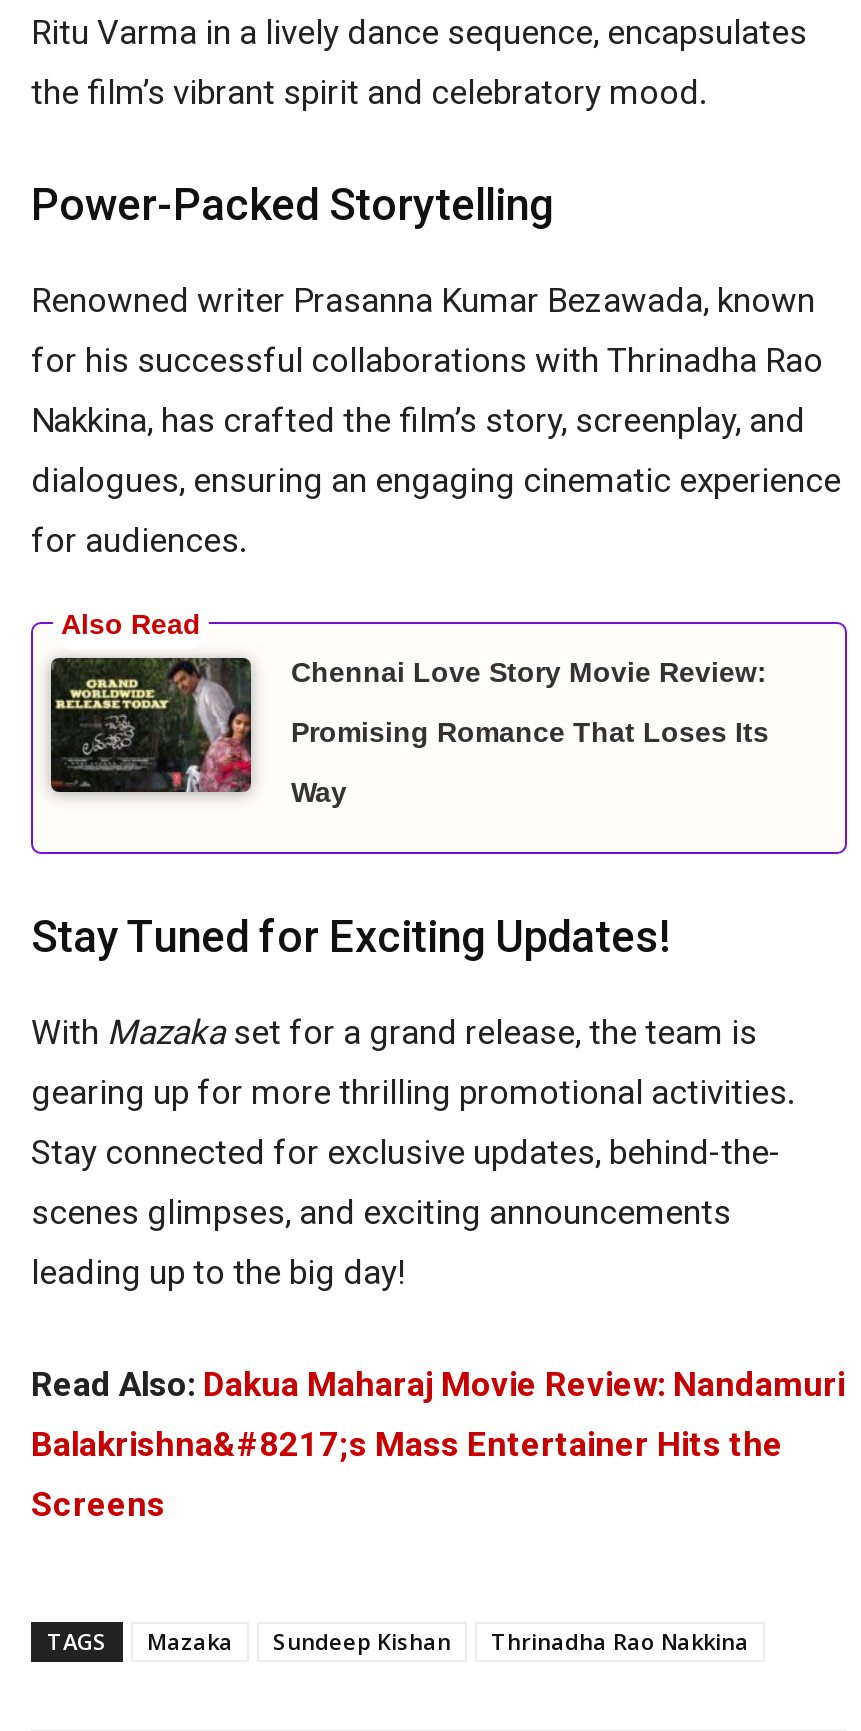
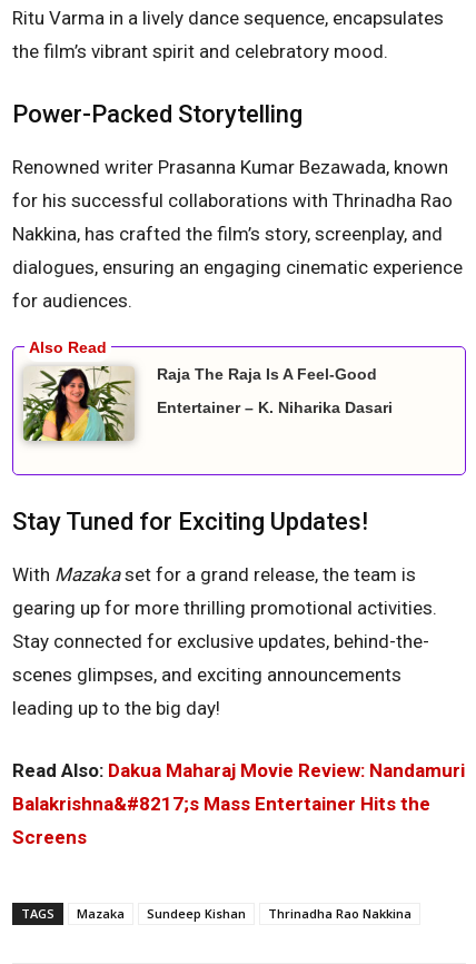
- [image]
- Chennai Love Story Movie Review:
- Promising Romance That Loses Its
- Way
+ [image]
+ Raja The Raja Is A Feel-Good
+ Entertainer – K. Niharika Dasari
